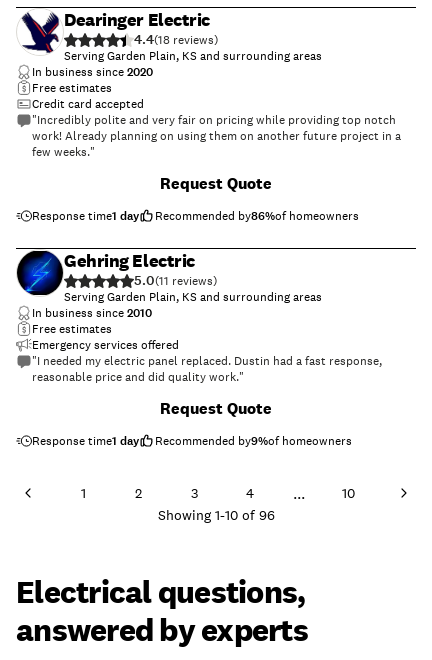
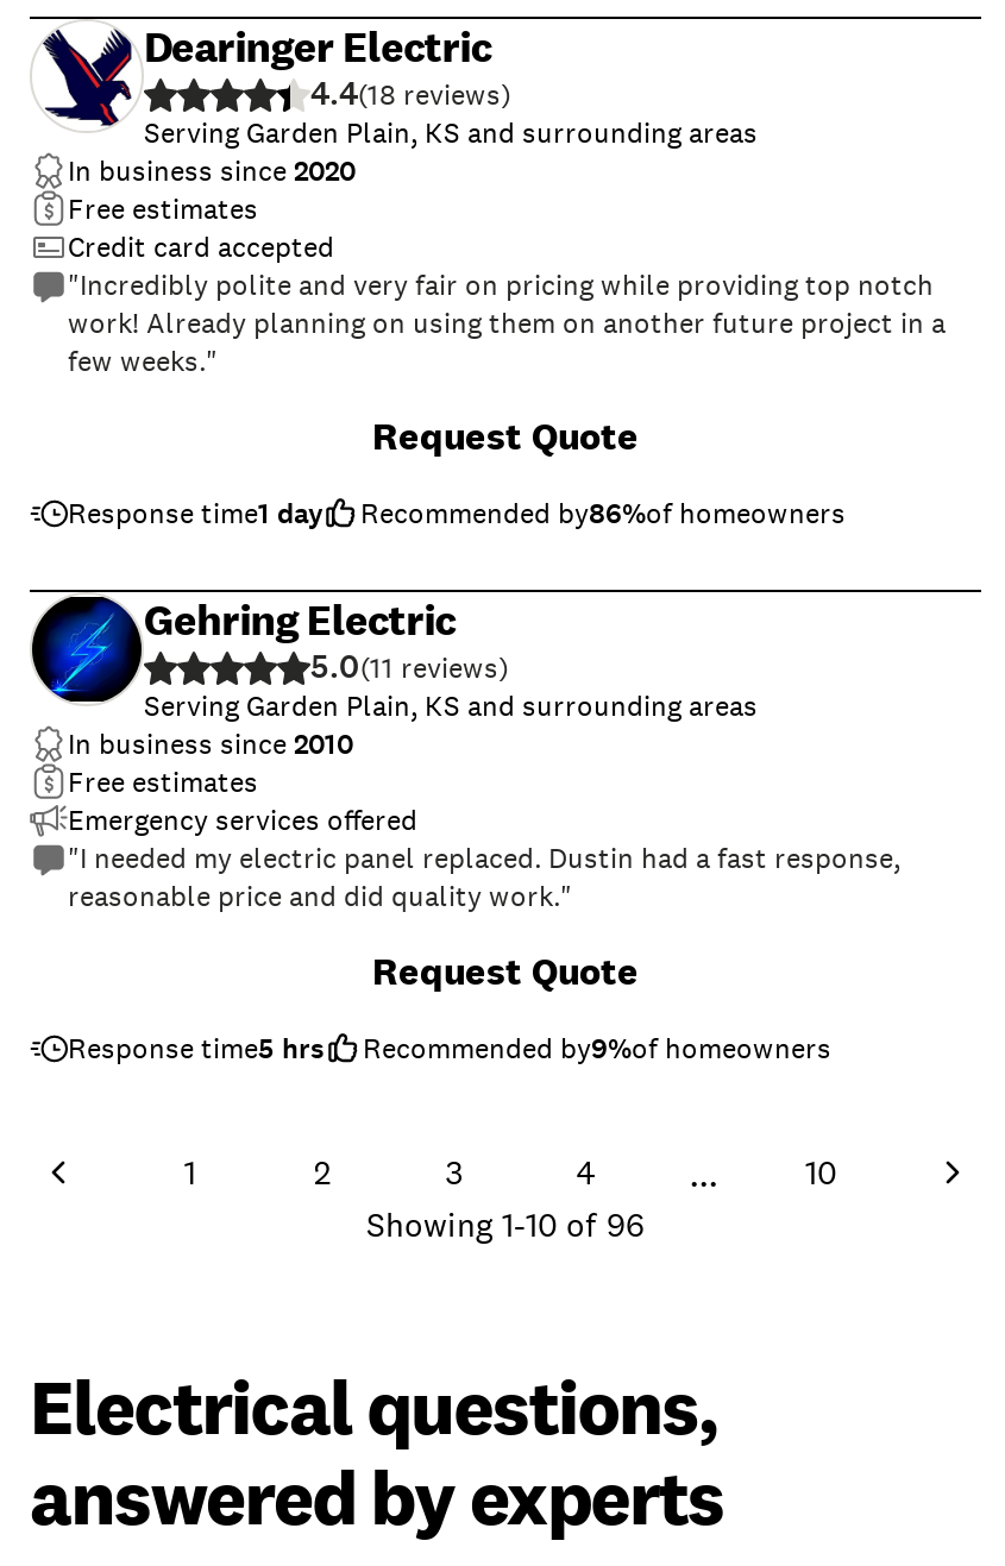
- Response time1 day
+ Response time5 hrs
